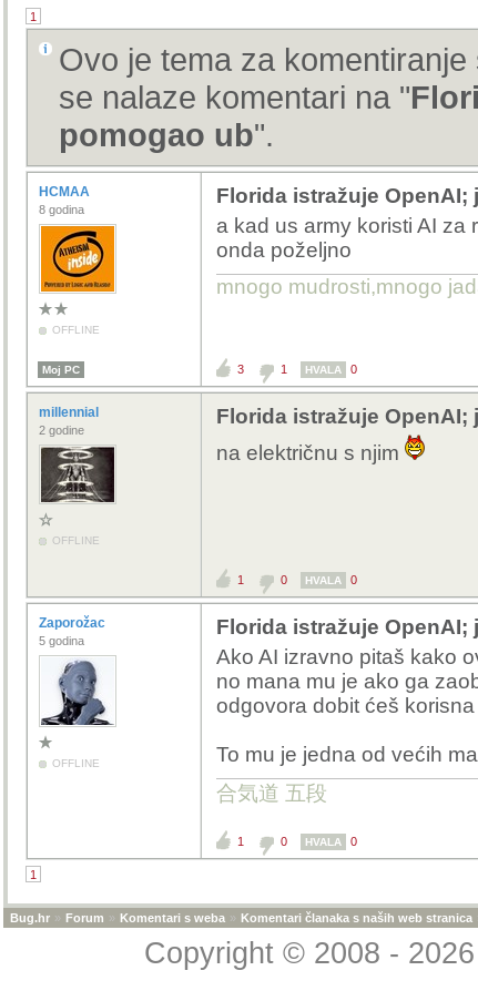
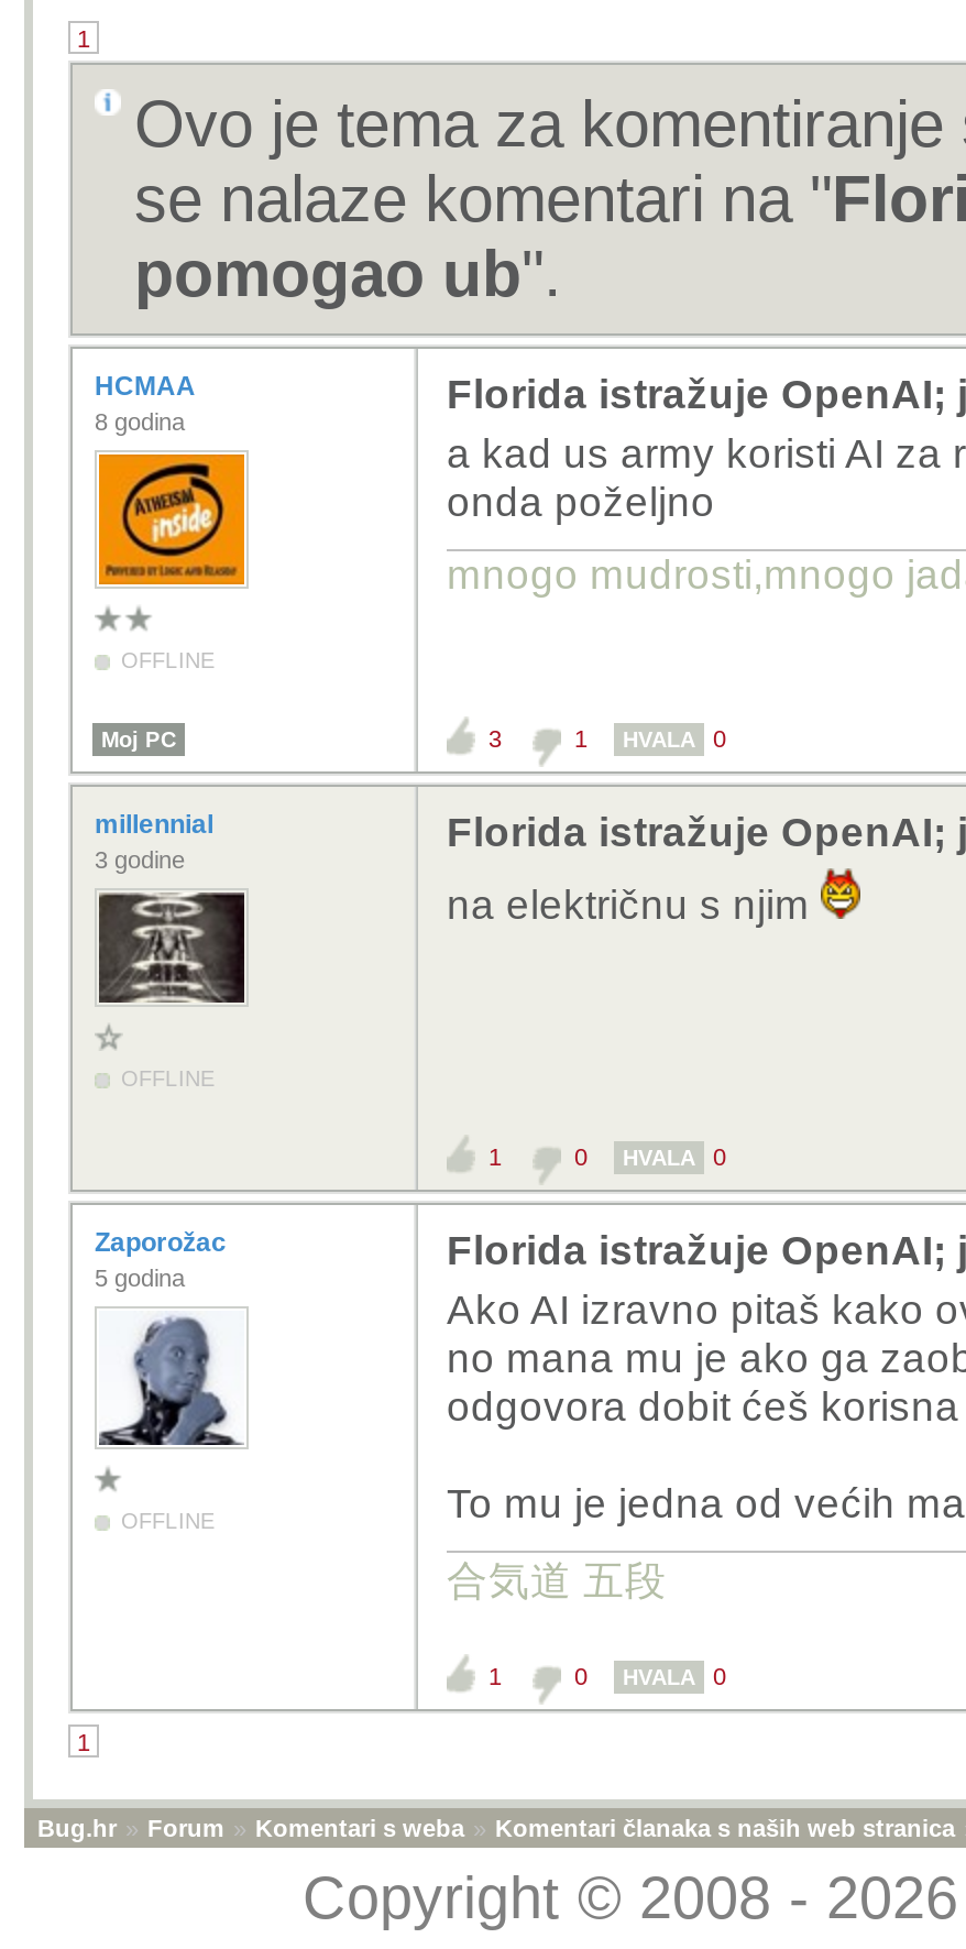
- 2 godine
+ 3 godine
